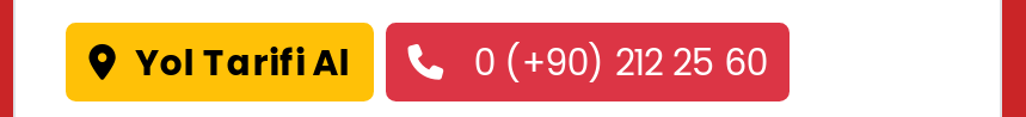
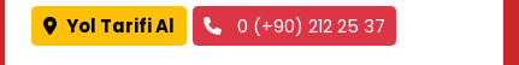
- 0 (+90) 212 25 60
+ 0 (+90) 212 25 37
